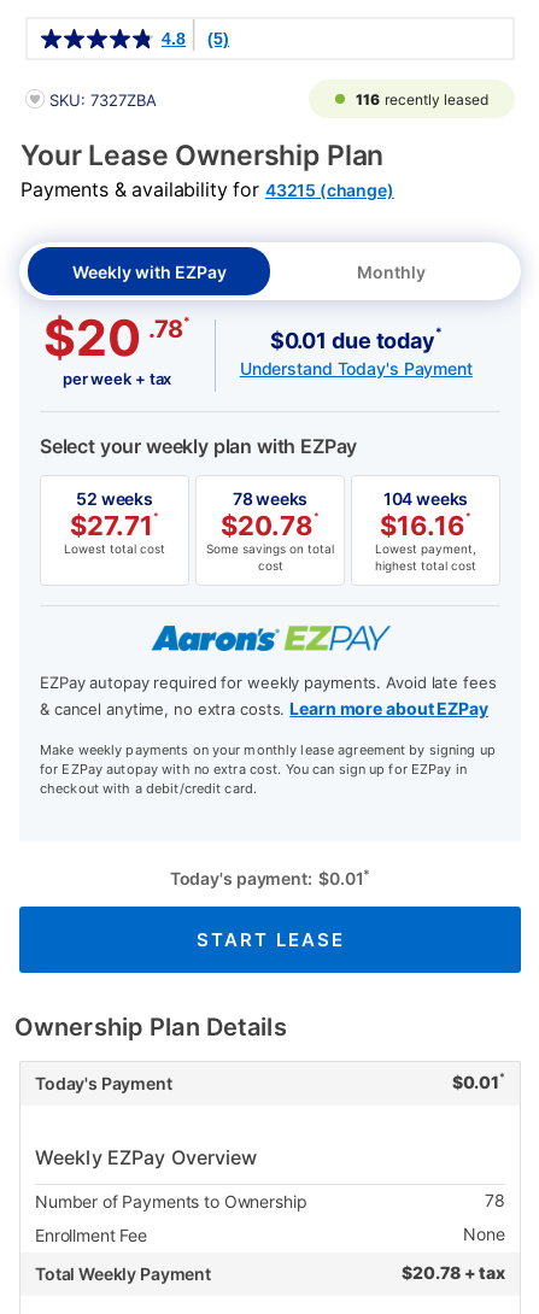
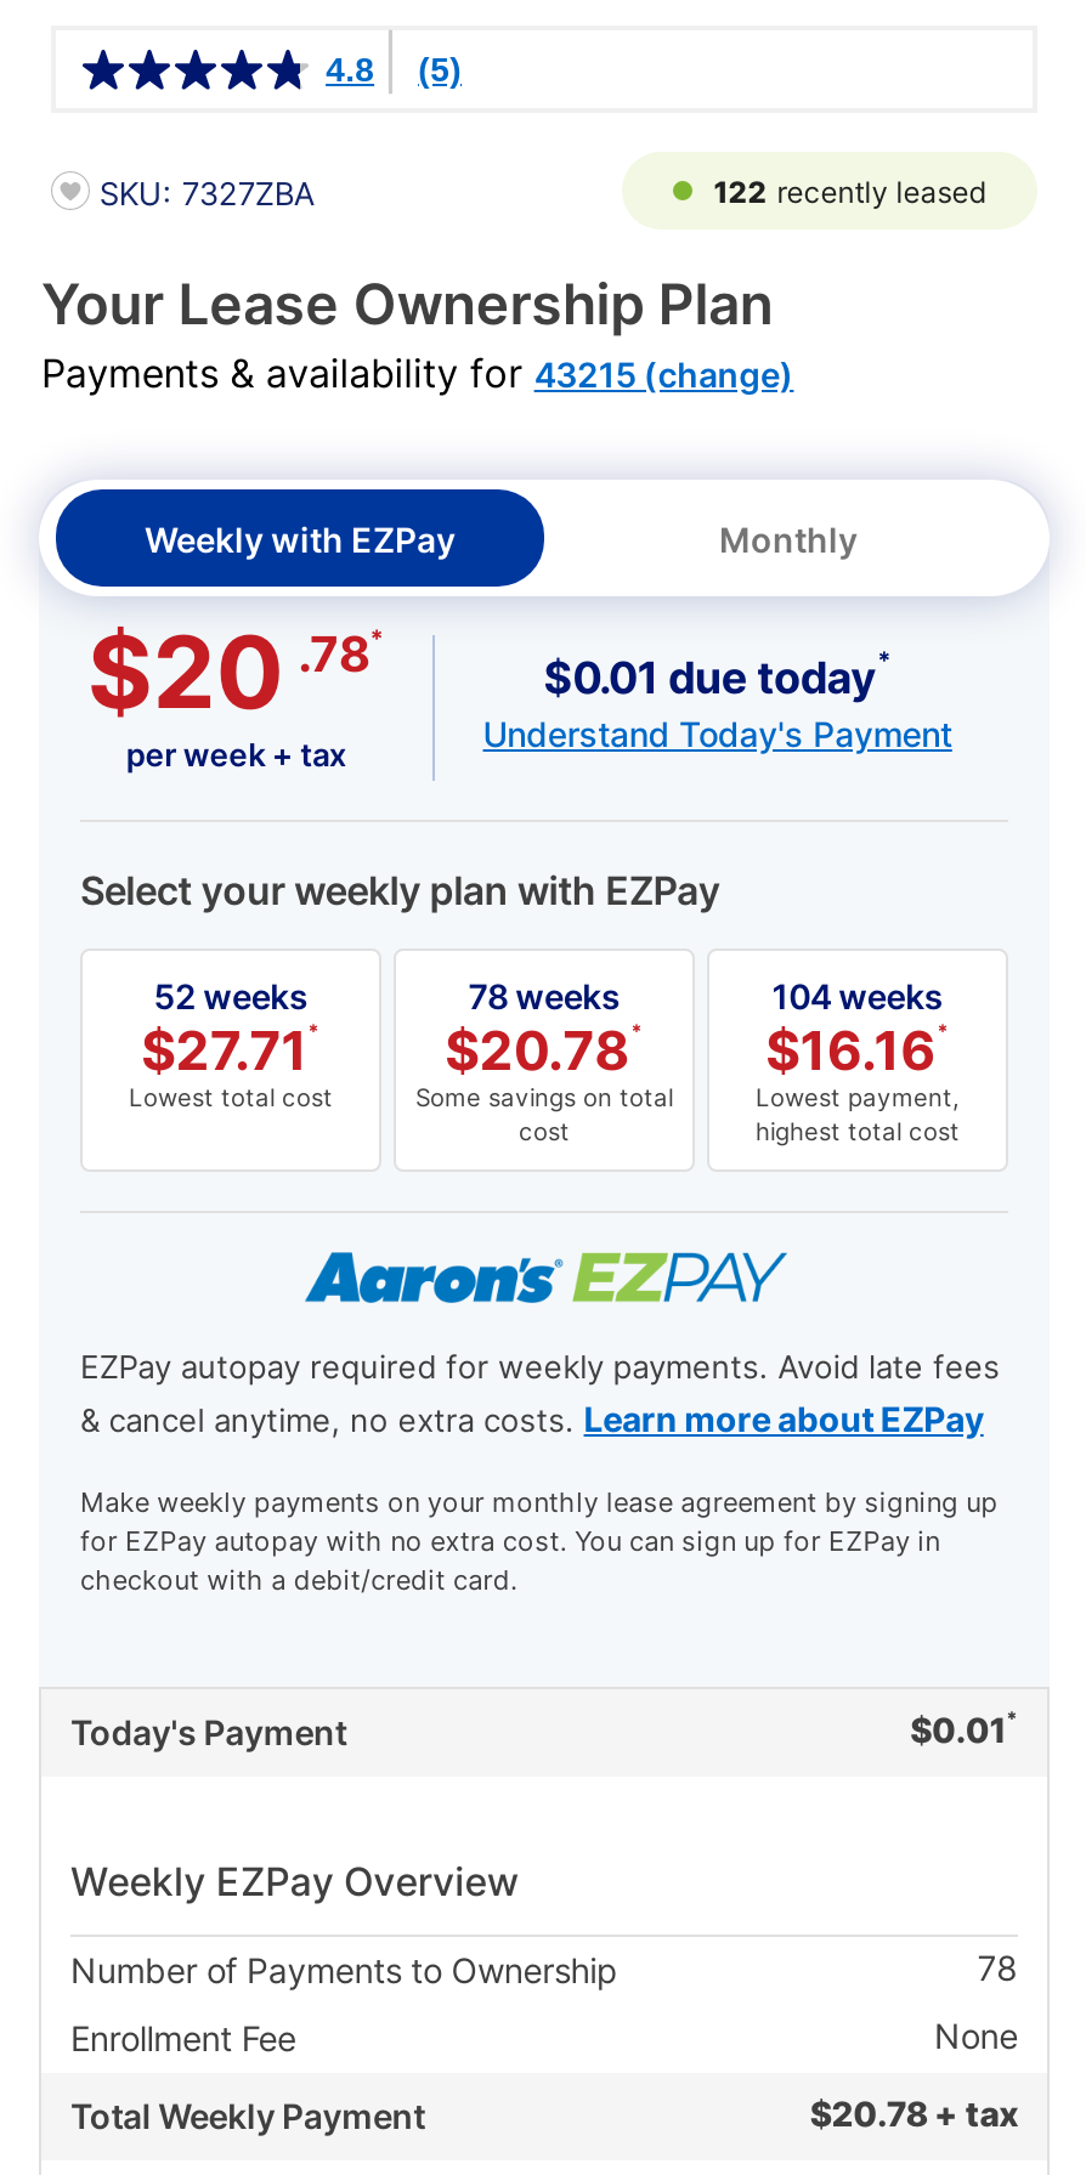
- 116 recently leased
+ 122 recently leased

- Today's payment: $0.01*
- START LEASE
- Ownership Plan Details
